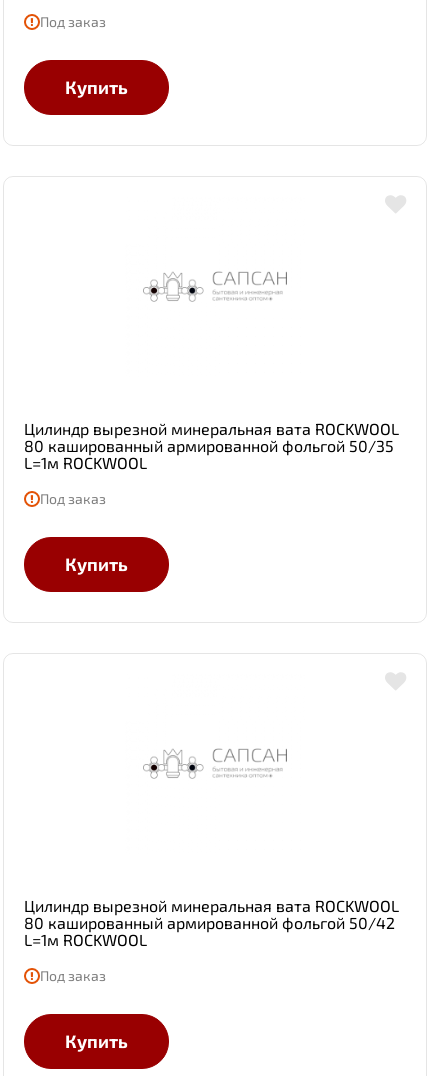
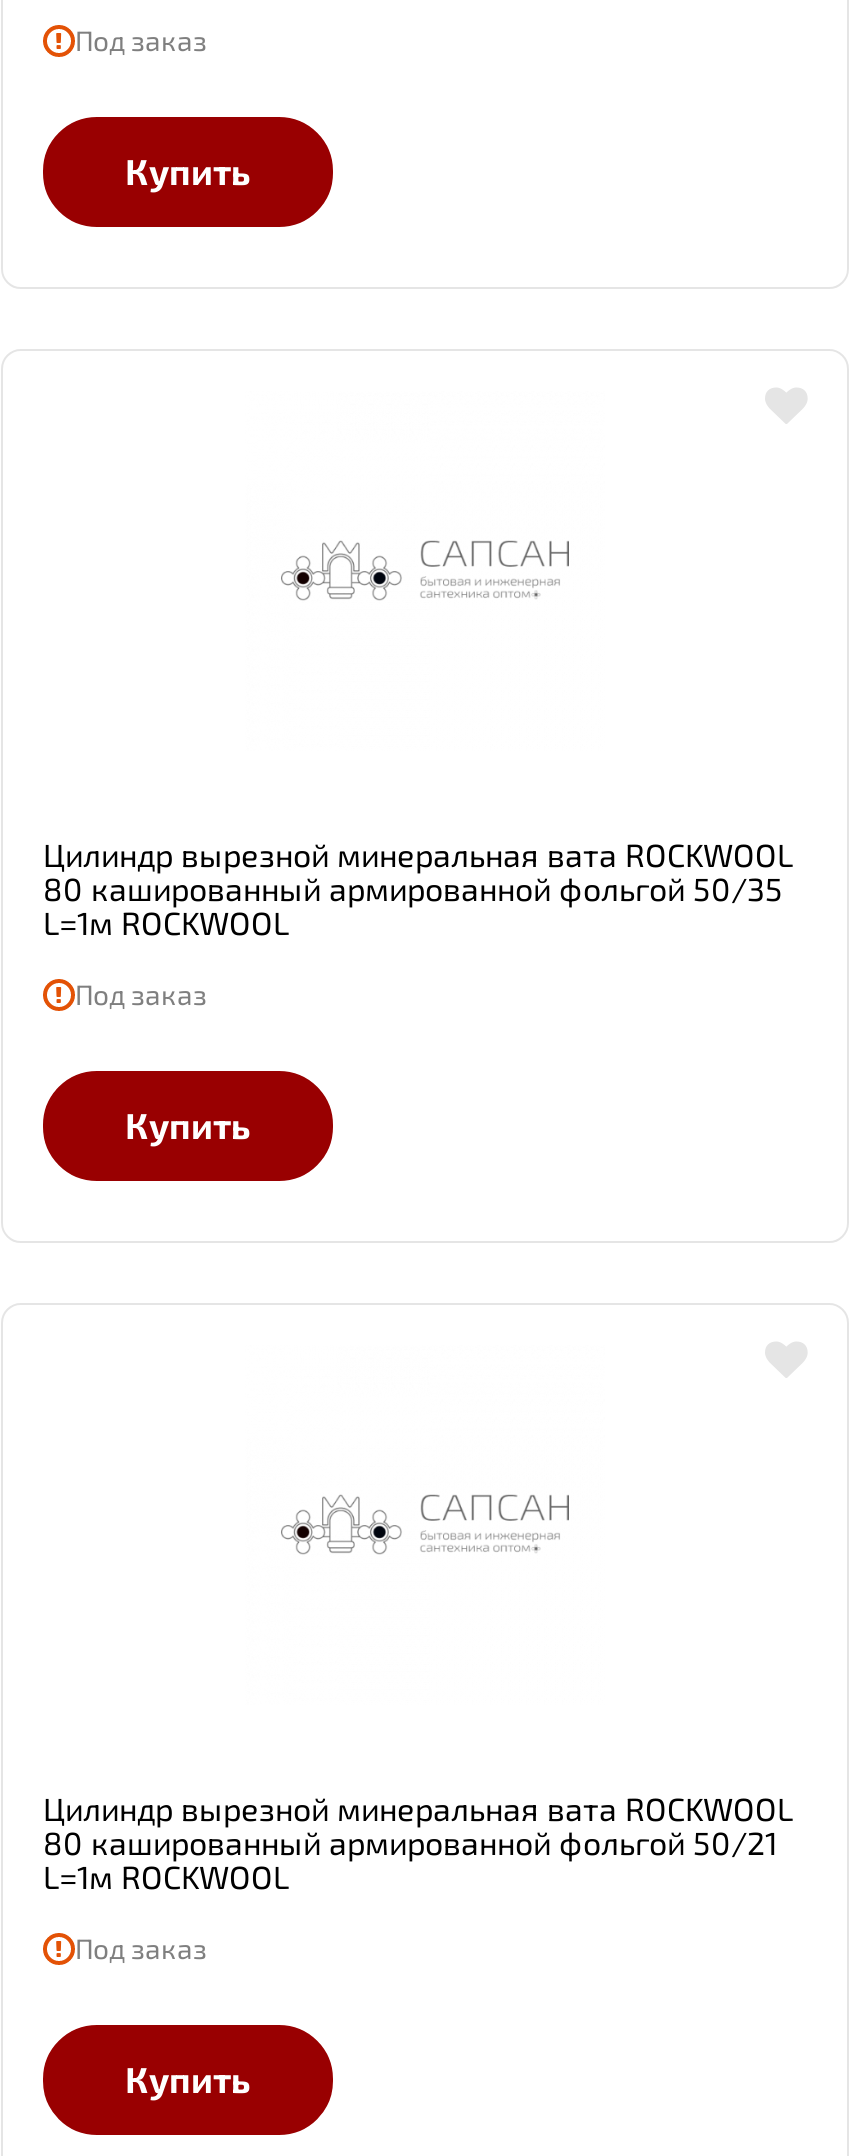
- 80 кашированный армированной фольгой 50/42
+ 80 кашированный армированной фольгой 50/21
